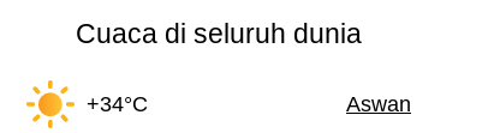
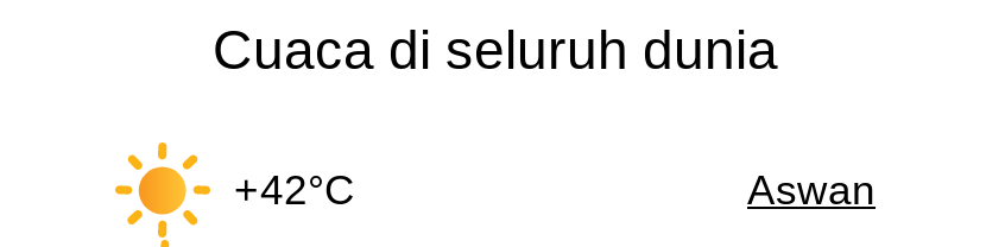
- +34°C
+ +42°C
